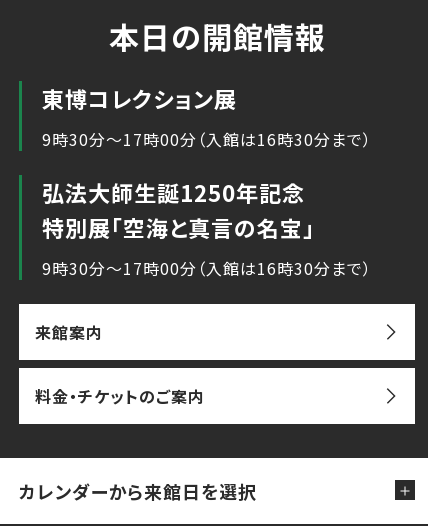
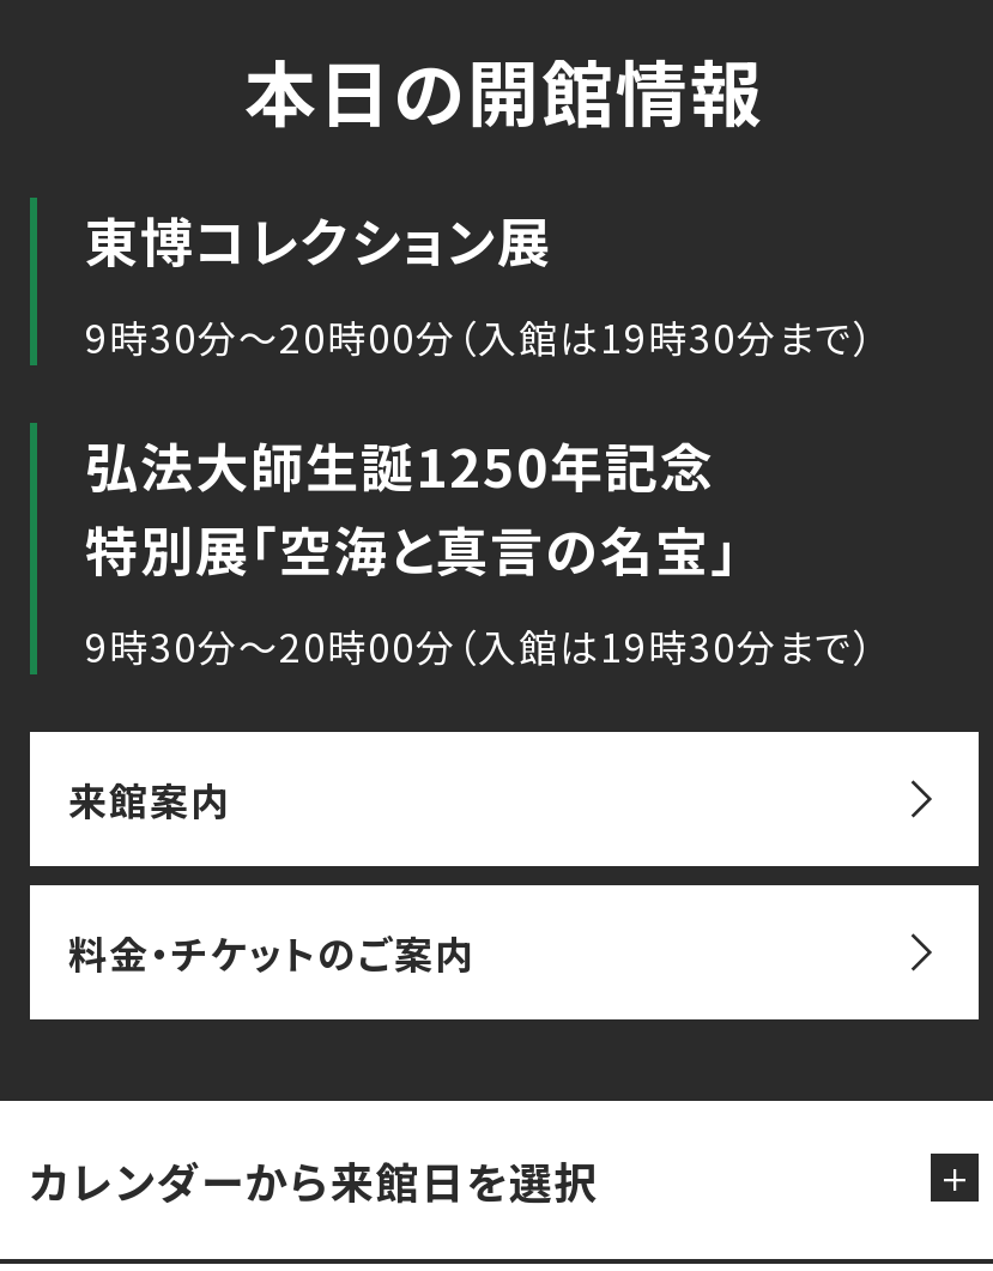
- 9時30分～17時00分（入館は16時30分まで）
+ 9時30分～20時00分（入館は19時30分まで）

- 9時30分～17時00分（入館は16時30分まで）
+ 9時30分～20時00分（入館は19時30分まで）
